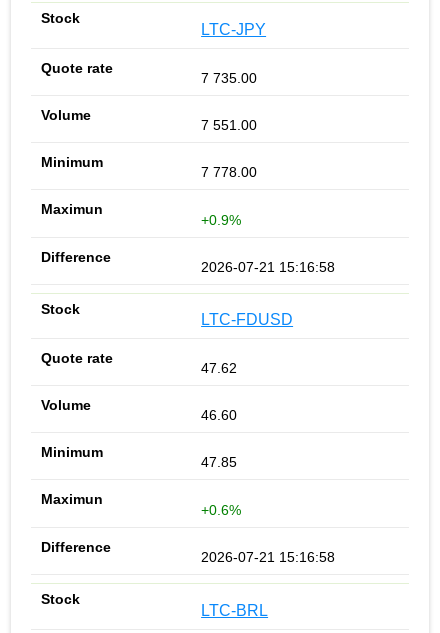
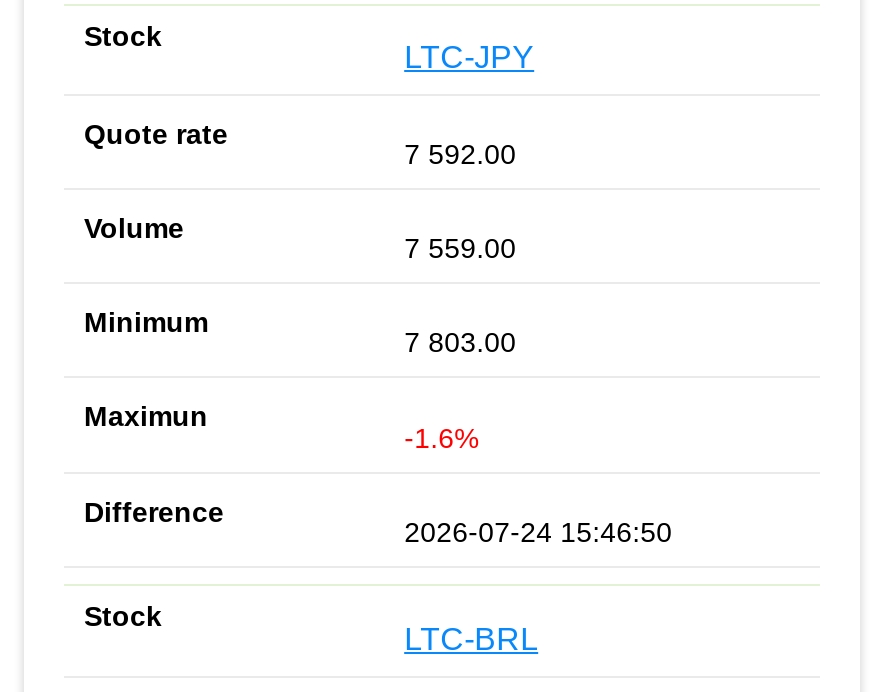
- 7 735.00
- 7 551.00
- 7 778.00
- +0.9%
- 2026-07-21 15:16:58
- LTC-FDUSD
- 47.62
- 46.60
- 47.85
- +0.6%
- 2026-07-21 15:16:58
+ 7 592.00
+ 7 559.00
+ 7 803.00
+ -1.6%
+ 2026-07-24 15:46:50
